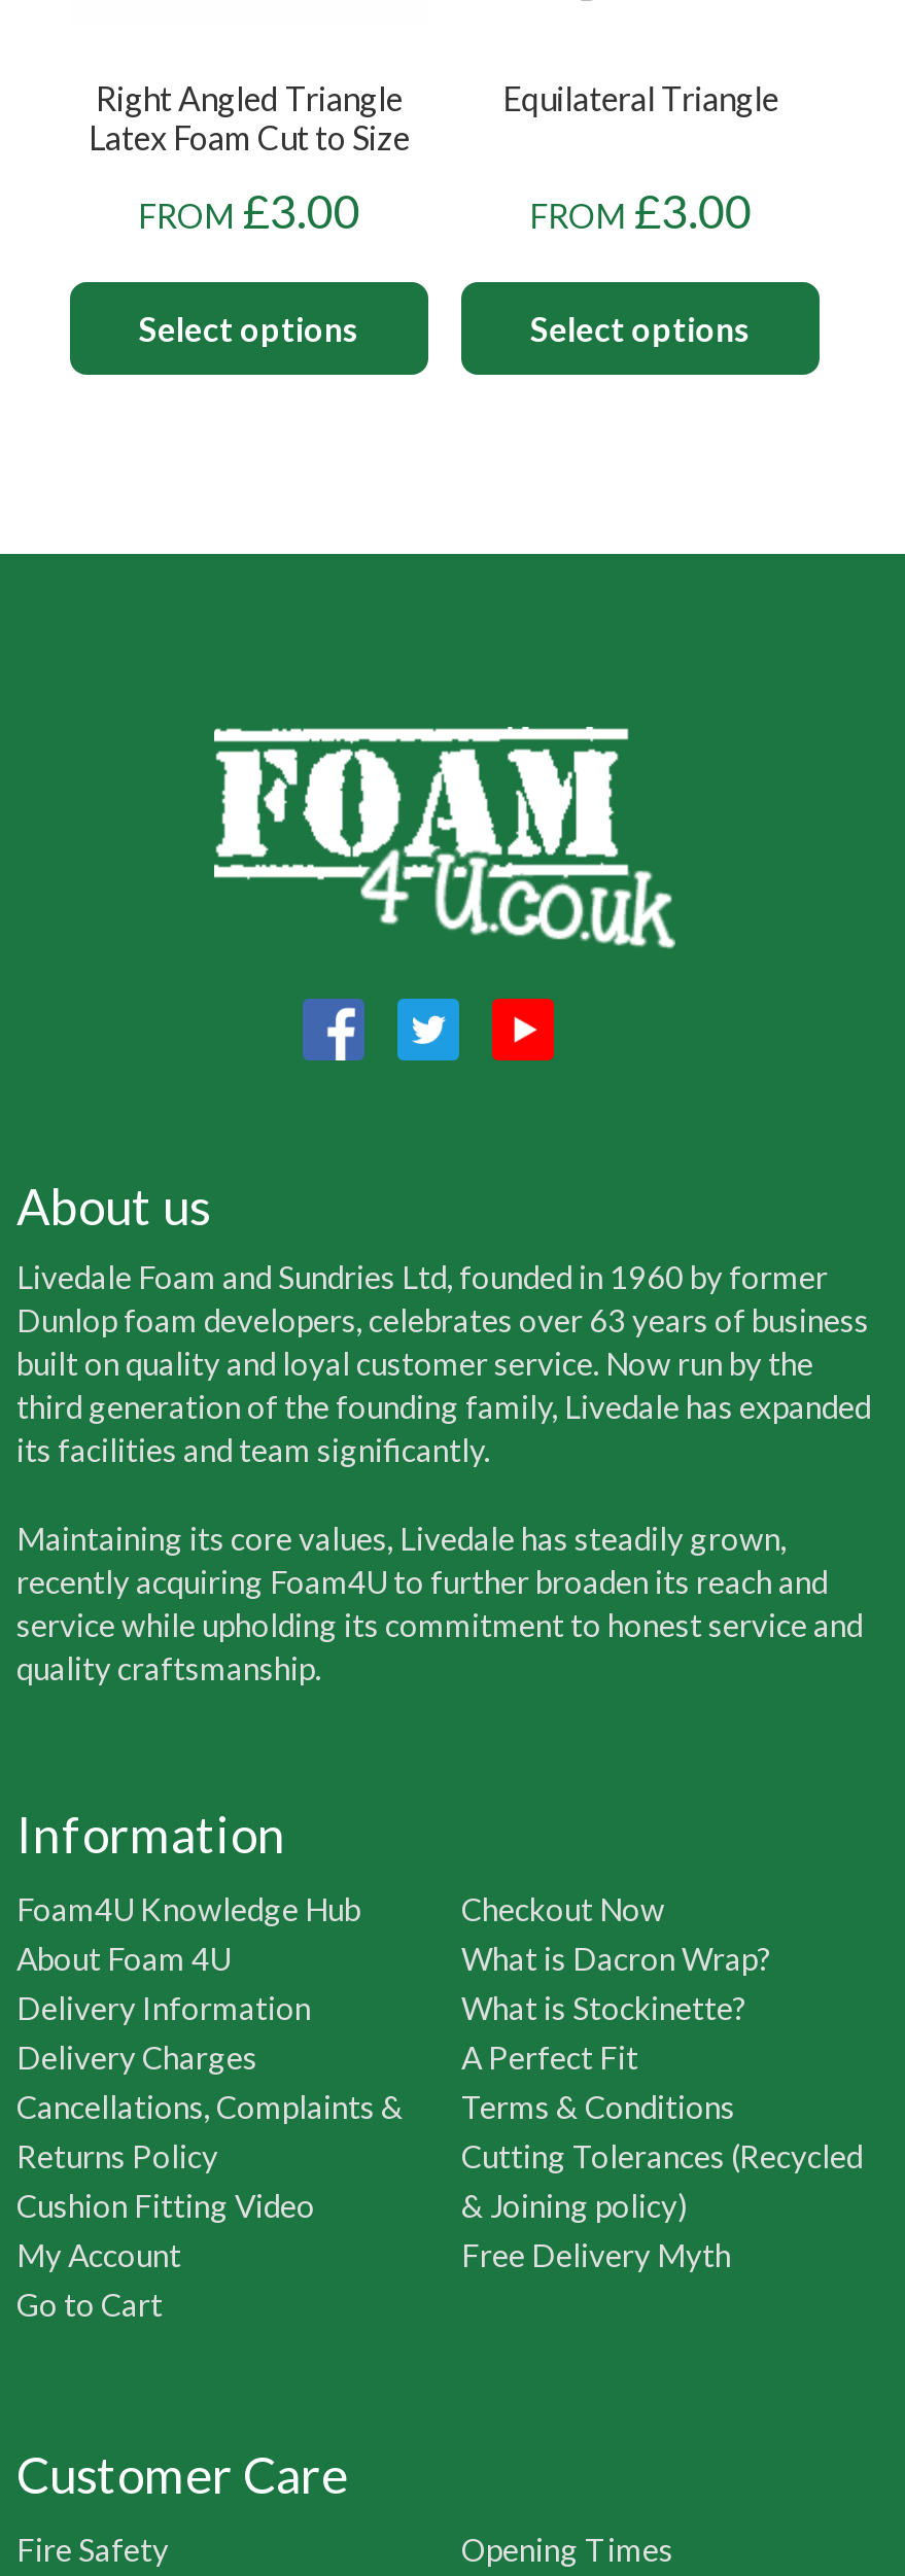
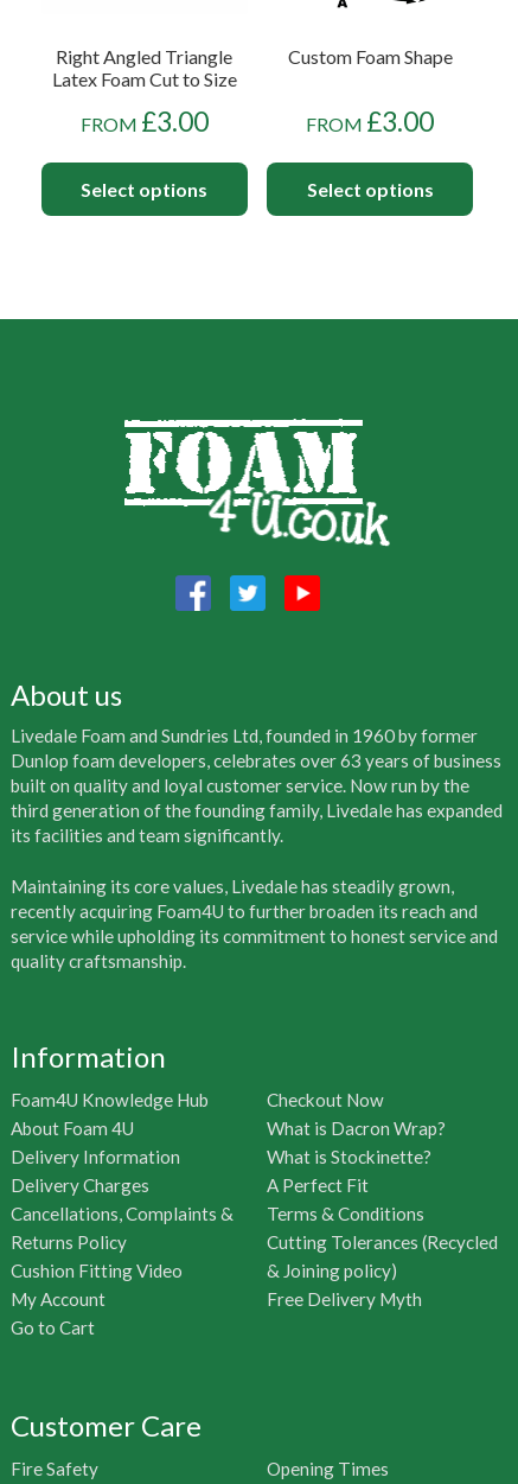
- Equilateral Triangle
+ Custom Foam Shape
